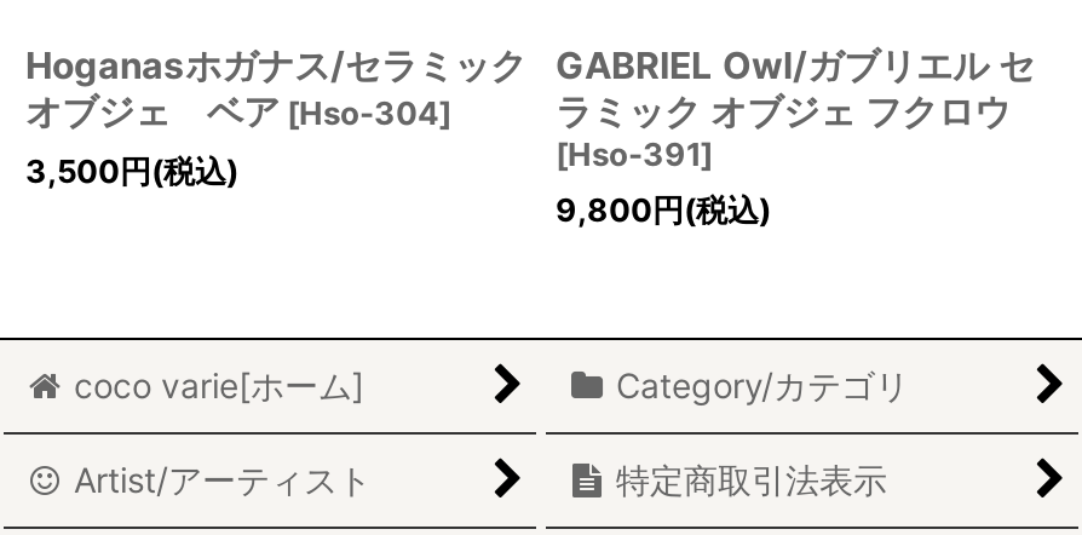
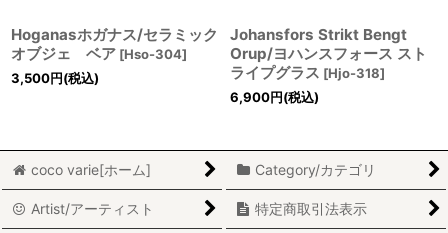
- GABRIEL Owl/ガブリエル セ
- ラミック オブジェ フクロウ
- [Hso-391]
- 9,800円(税込)
+ Johansfors Strikt Bengt
+ Orup/ヨハンスフォース スト
+ ライプグラス [Hjo-318]
+ 6,900円(税込)
